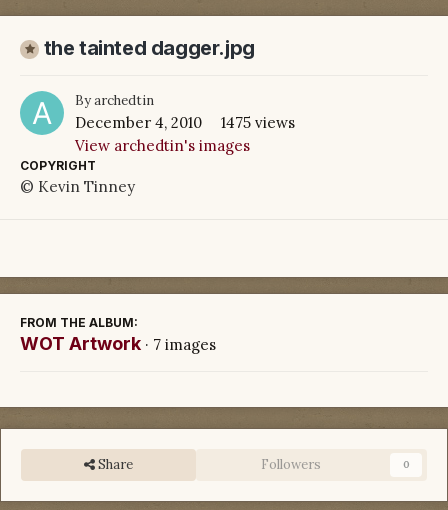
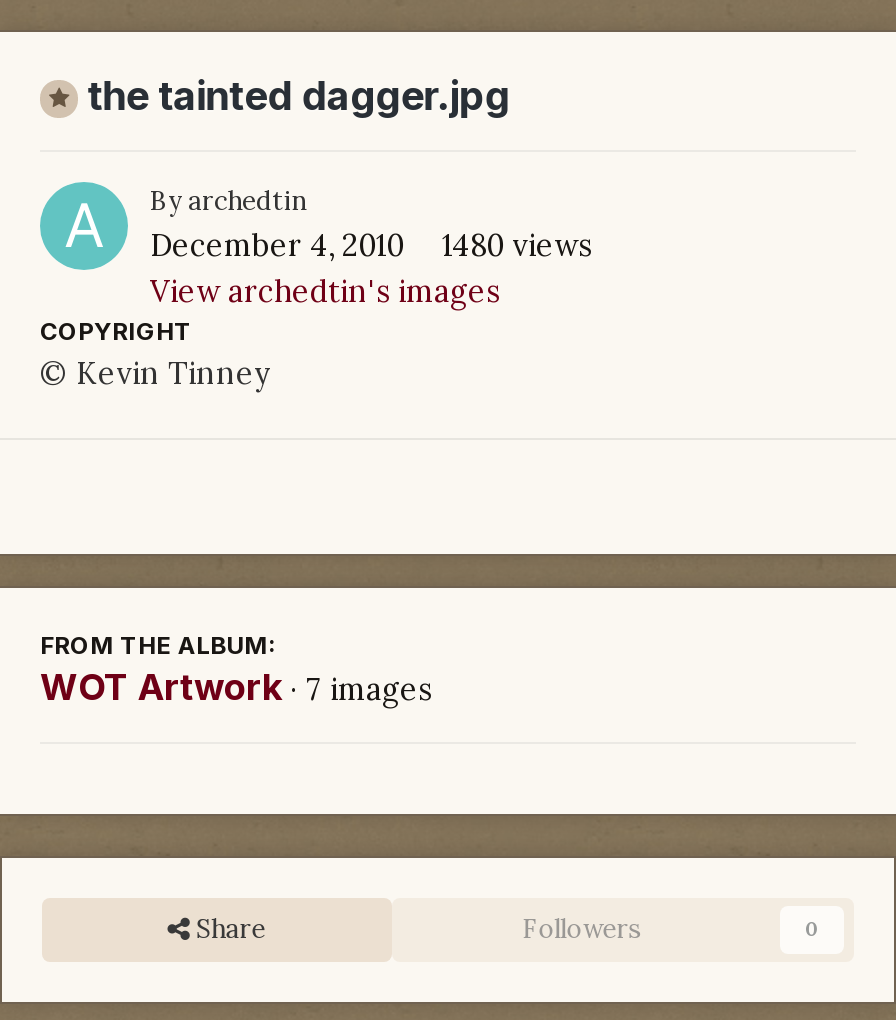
- December 4, 2010 1475 views
+ December 4, 2010 1480 views
